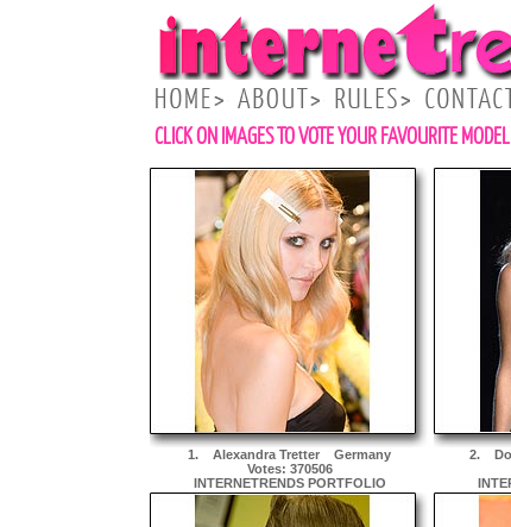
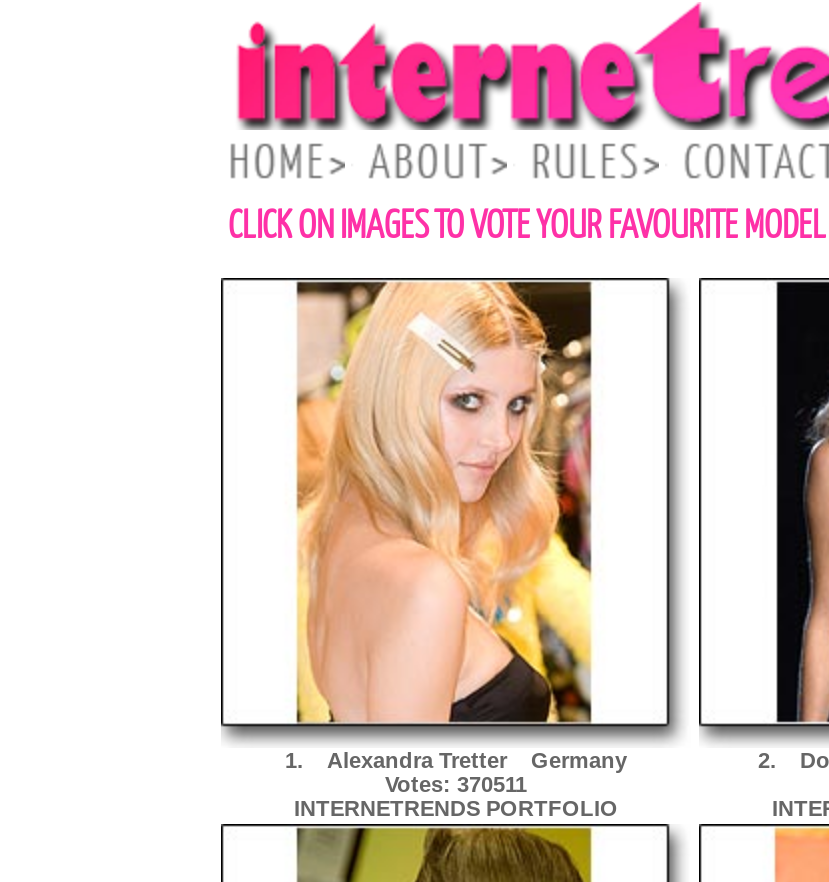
- Votes: 370506
+ Votes: 370511
